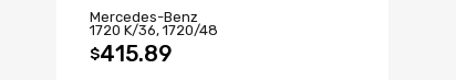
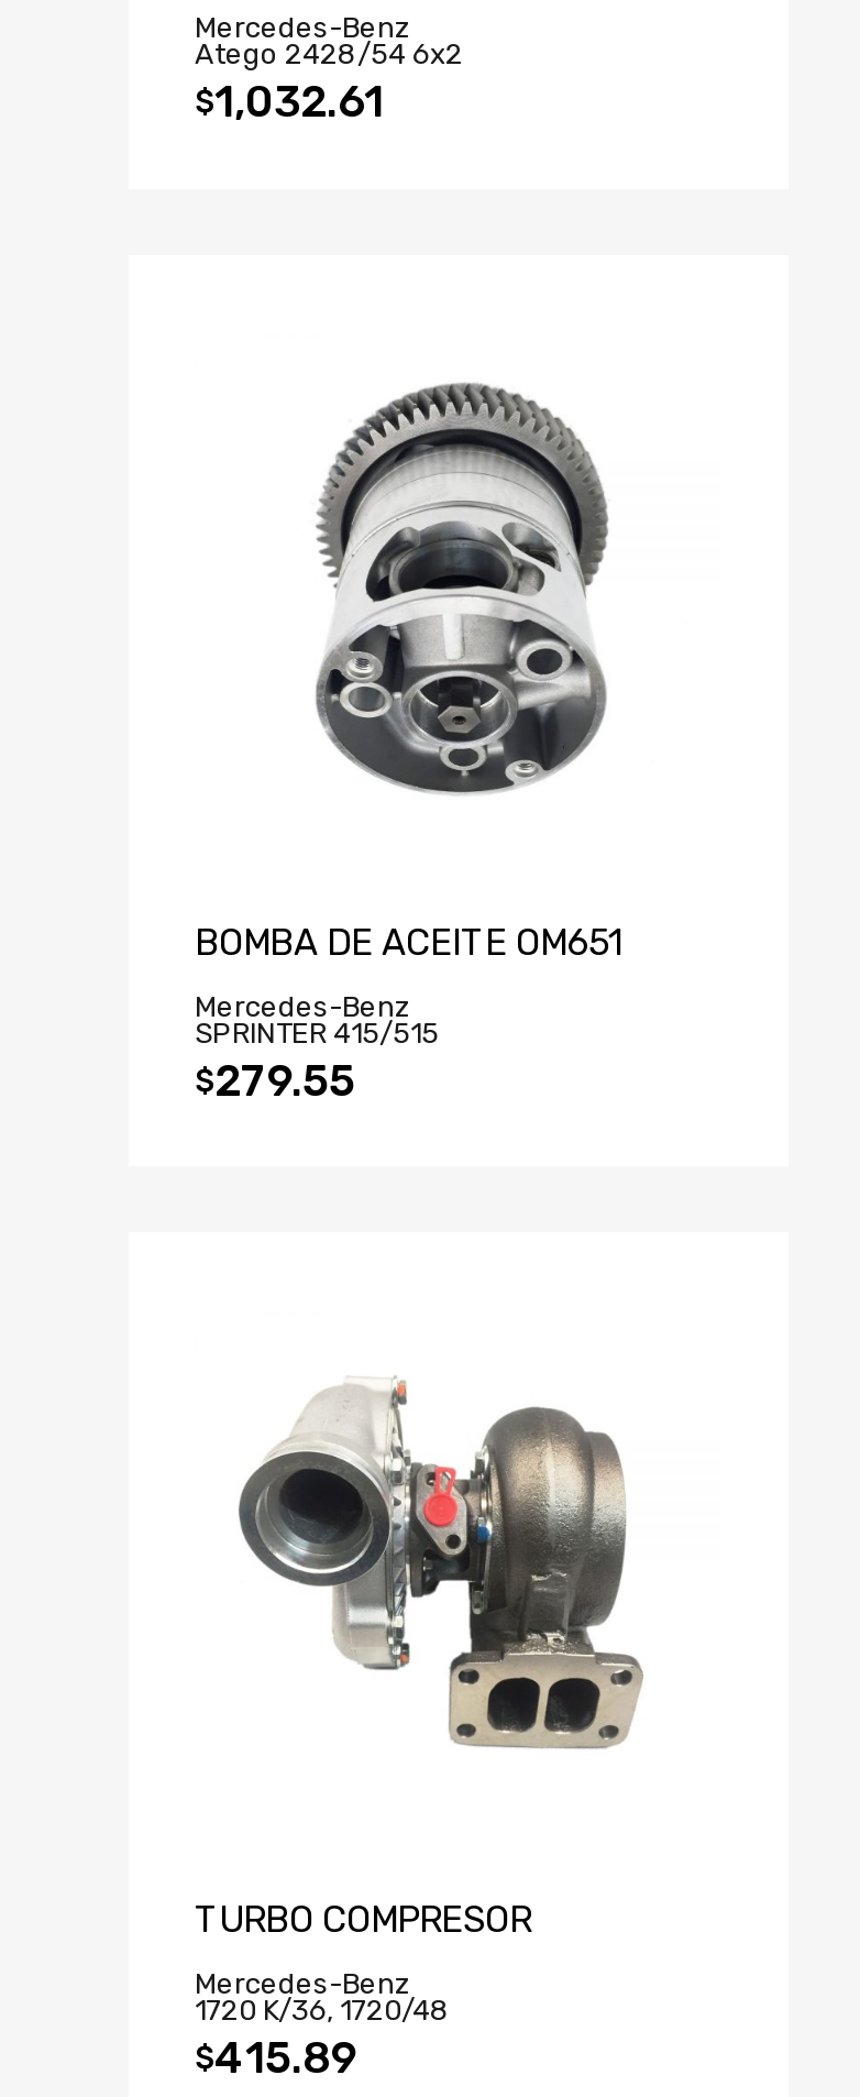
+ Atego 2428/54 6x2
+ $1,032.61

+ BOMBA DE ACEITE OM651
+ Mercedes-Benz
+ SPRINTER 415/515
+ $279.55

+ TURBO COMPRESOR
+ Mercedes-Benz

+ [image]

+ [image]
